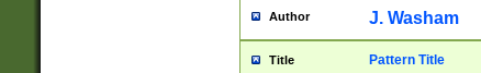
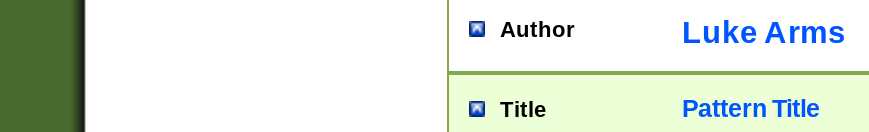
- J. Washam
+ Luke Arms
